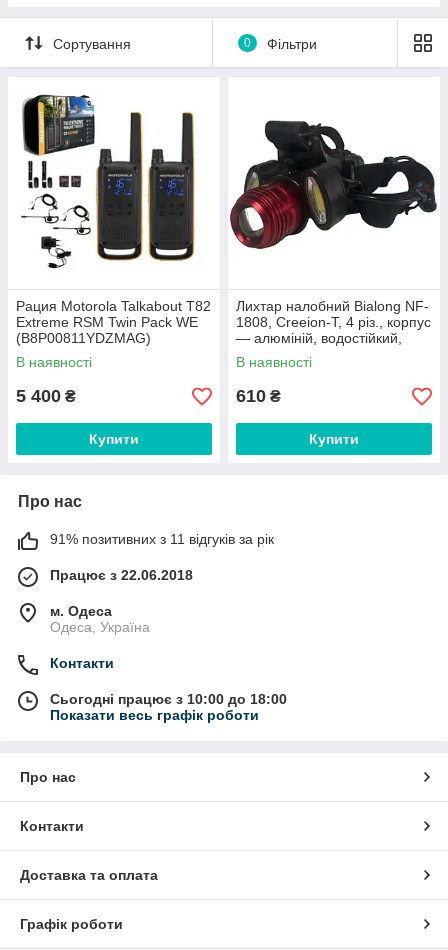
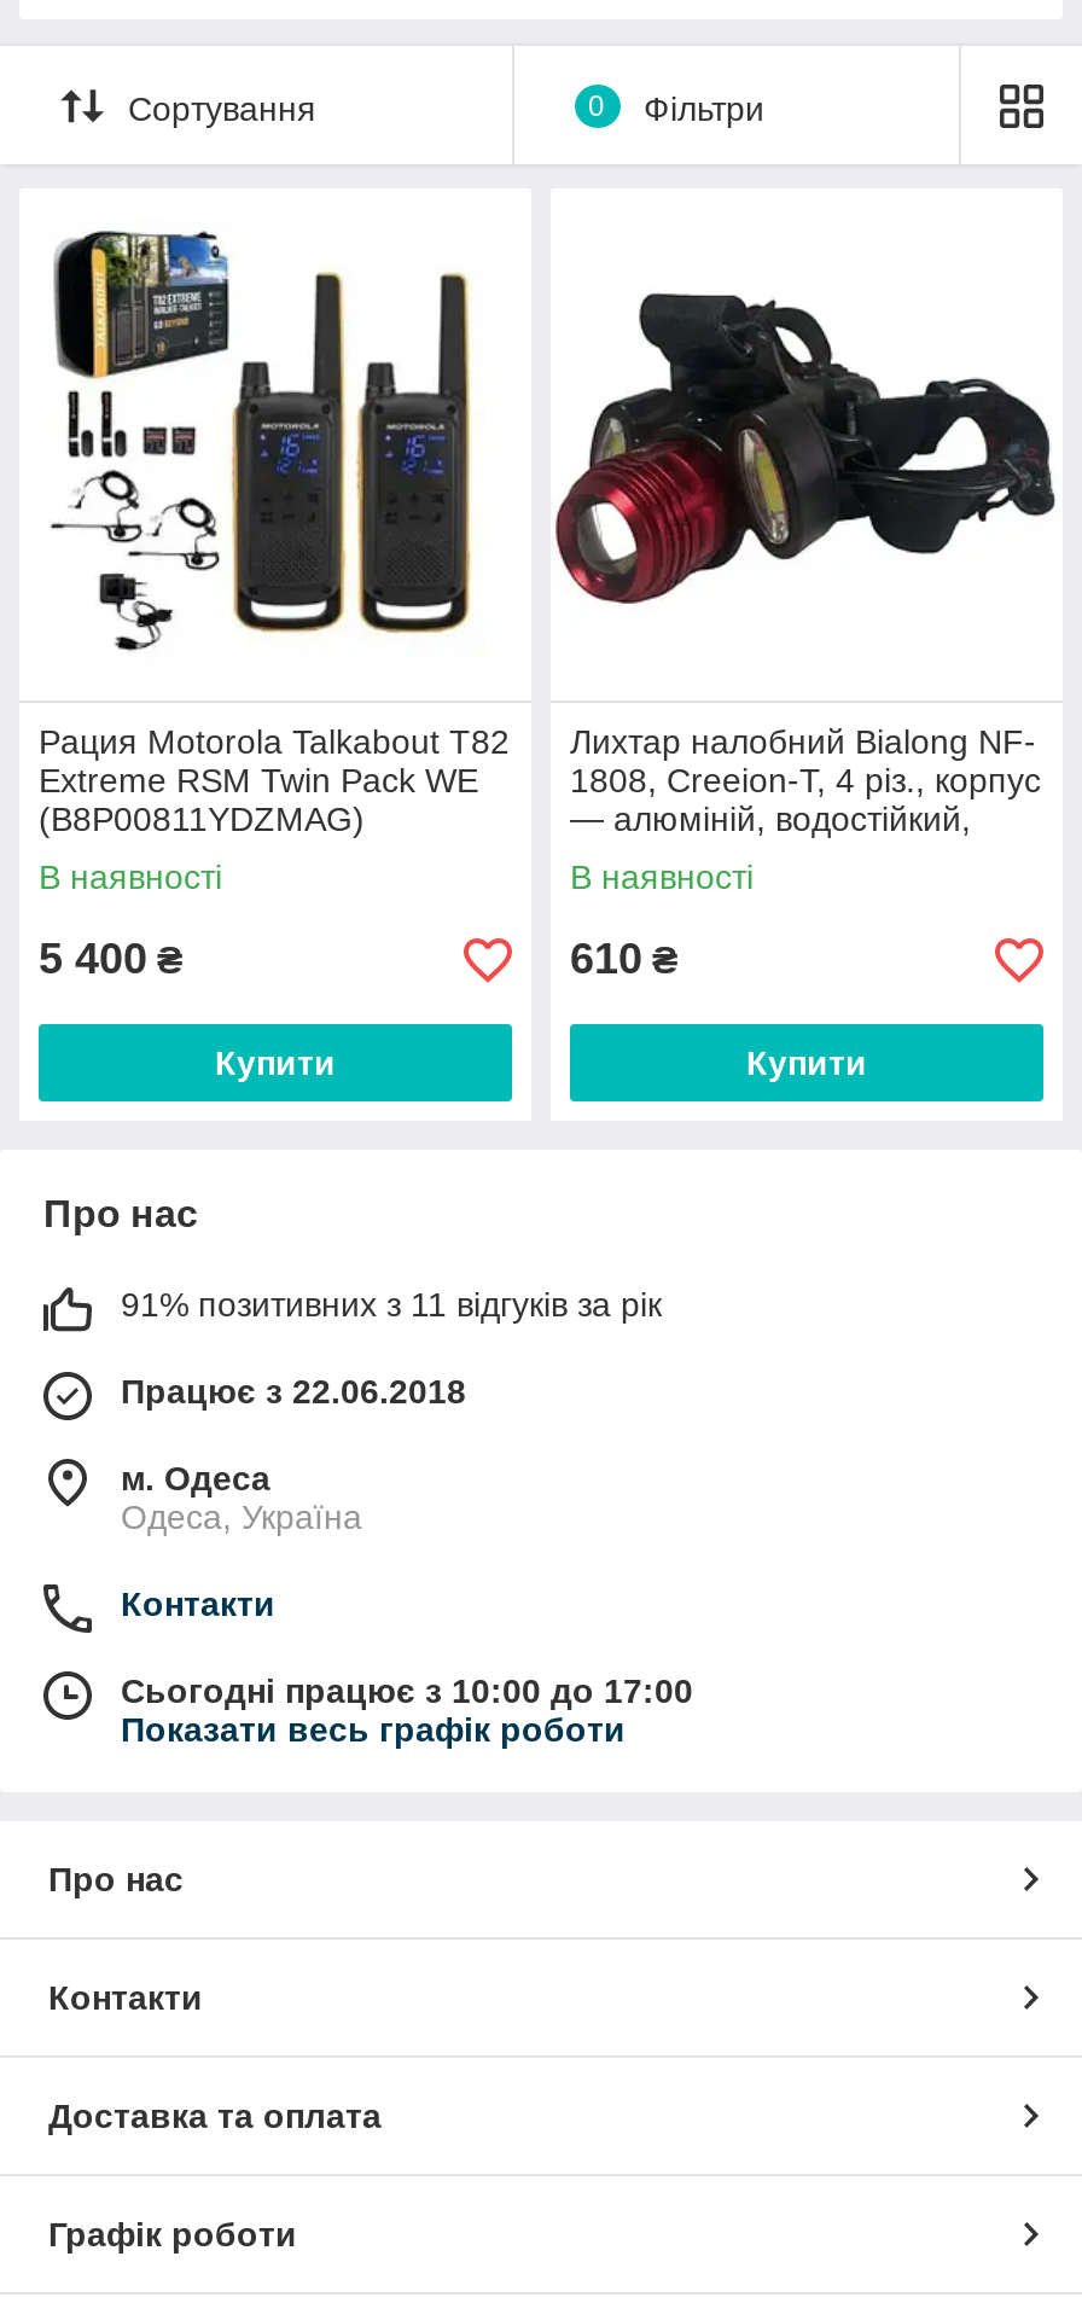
- Сьогодні працює з 10:00 до 18:00
+ Сьогодні працює з 10:00 до 17:00
